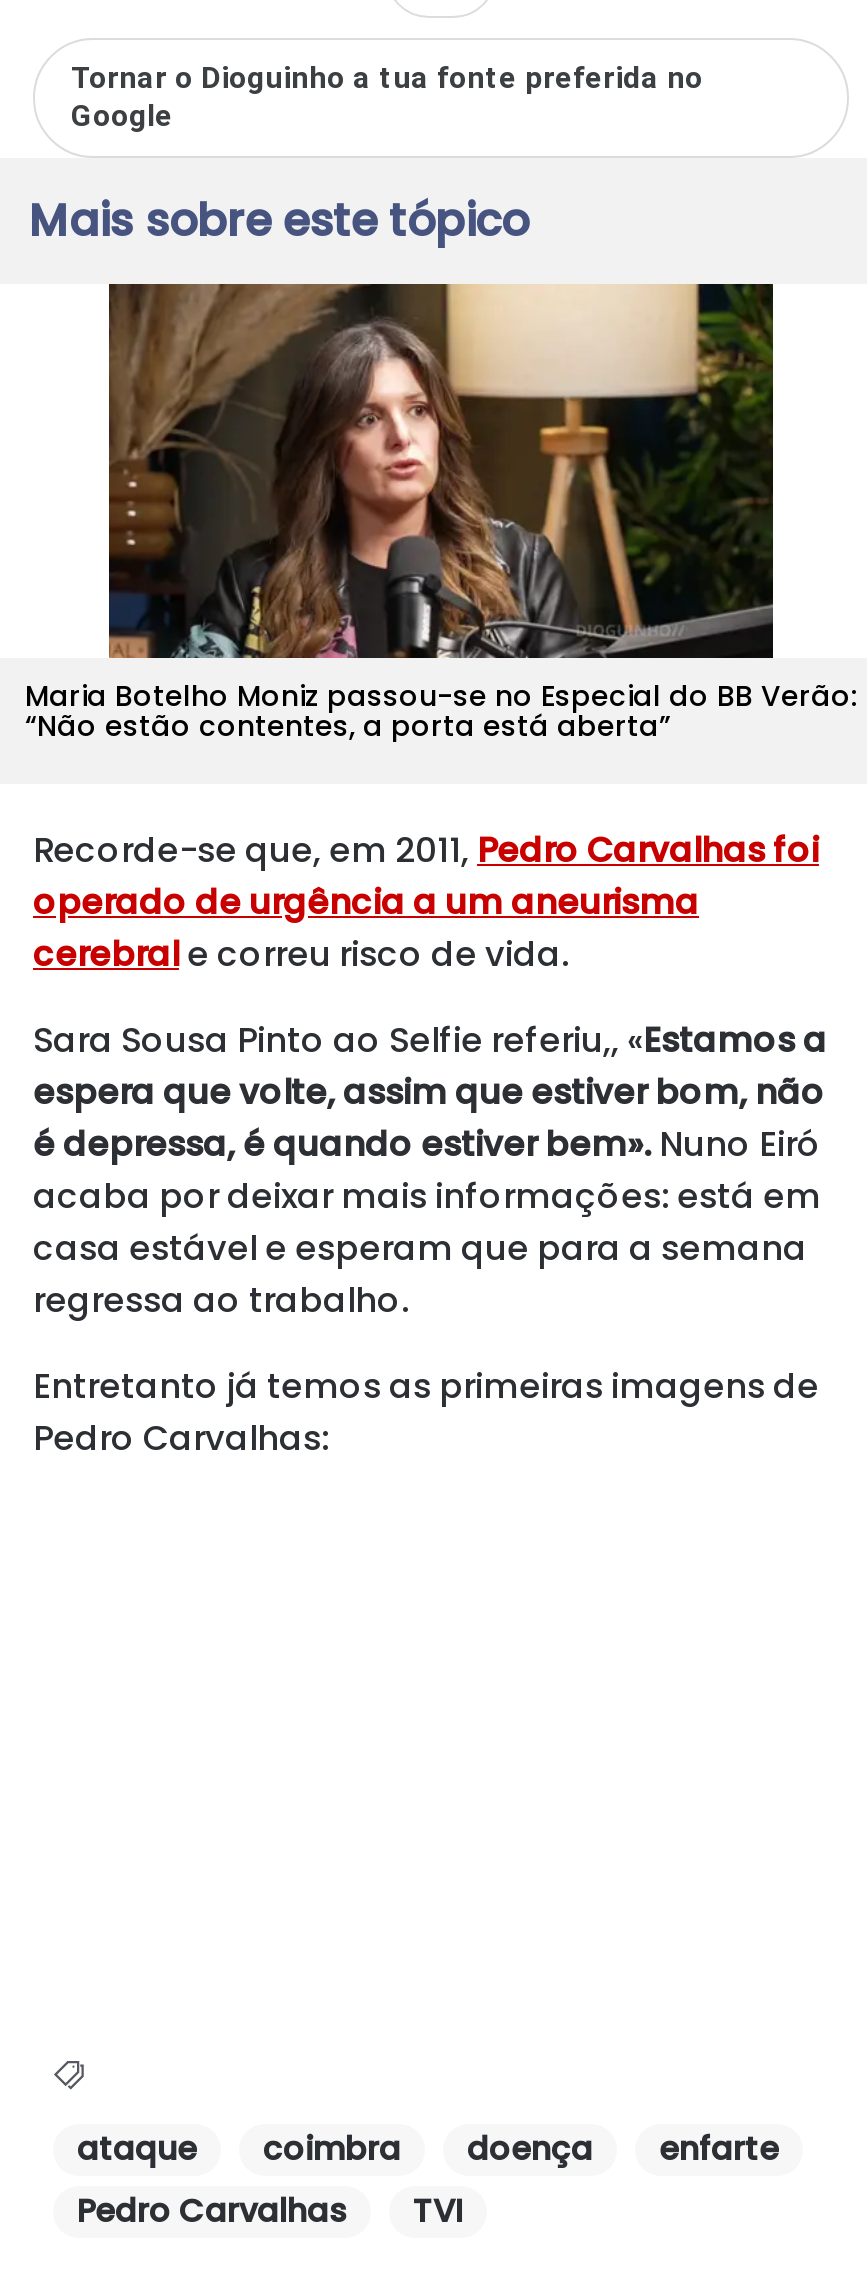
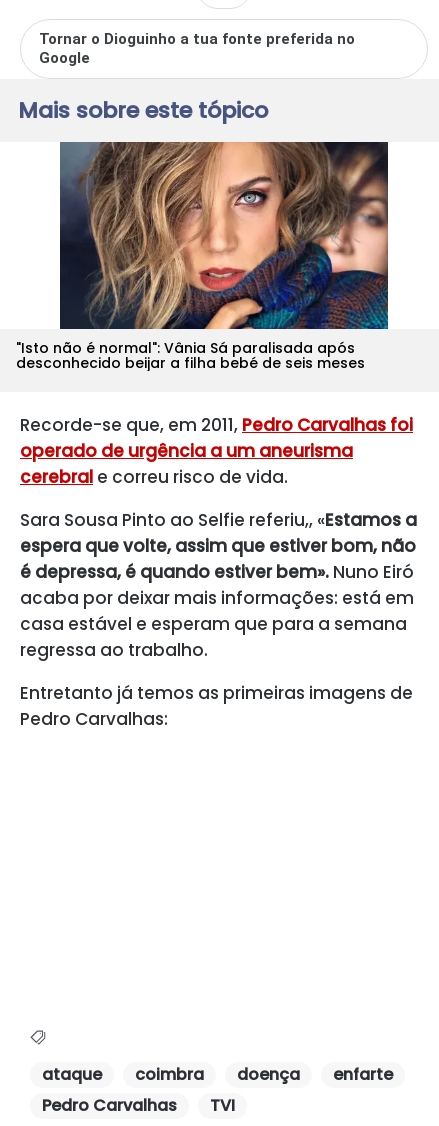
- [image]
- Maria Botelho Moniz passou-se no Especial do BB Verão:
- “Não estão contentes, a porta está aberta”
+ [image]
+ "Isto não é normal": Vânia Sá paralisada após
+ desconhecido beijar a filha bebé de seis meses
